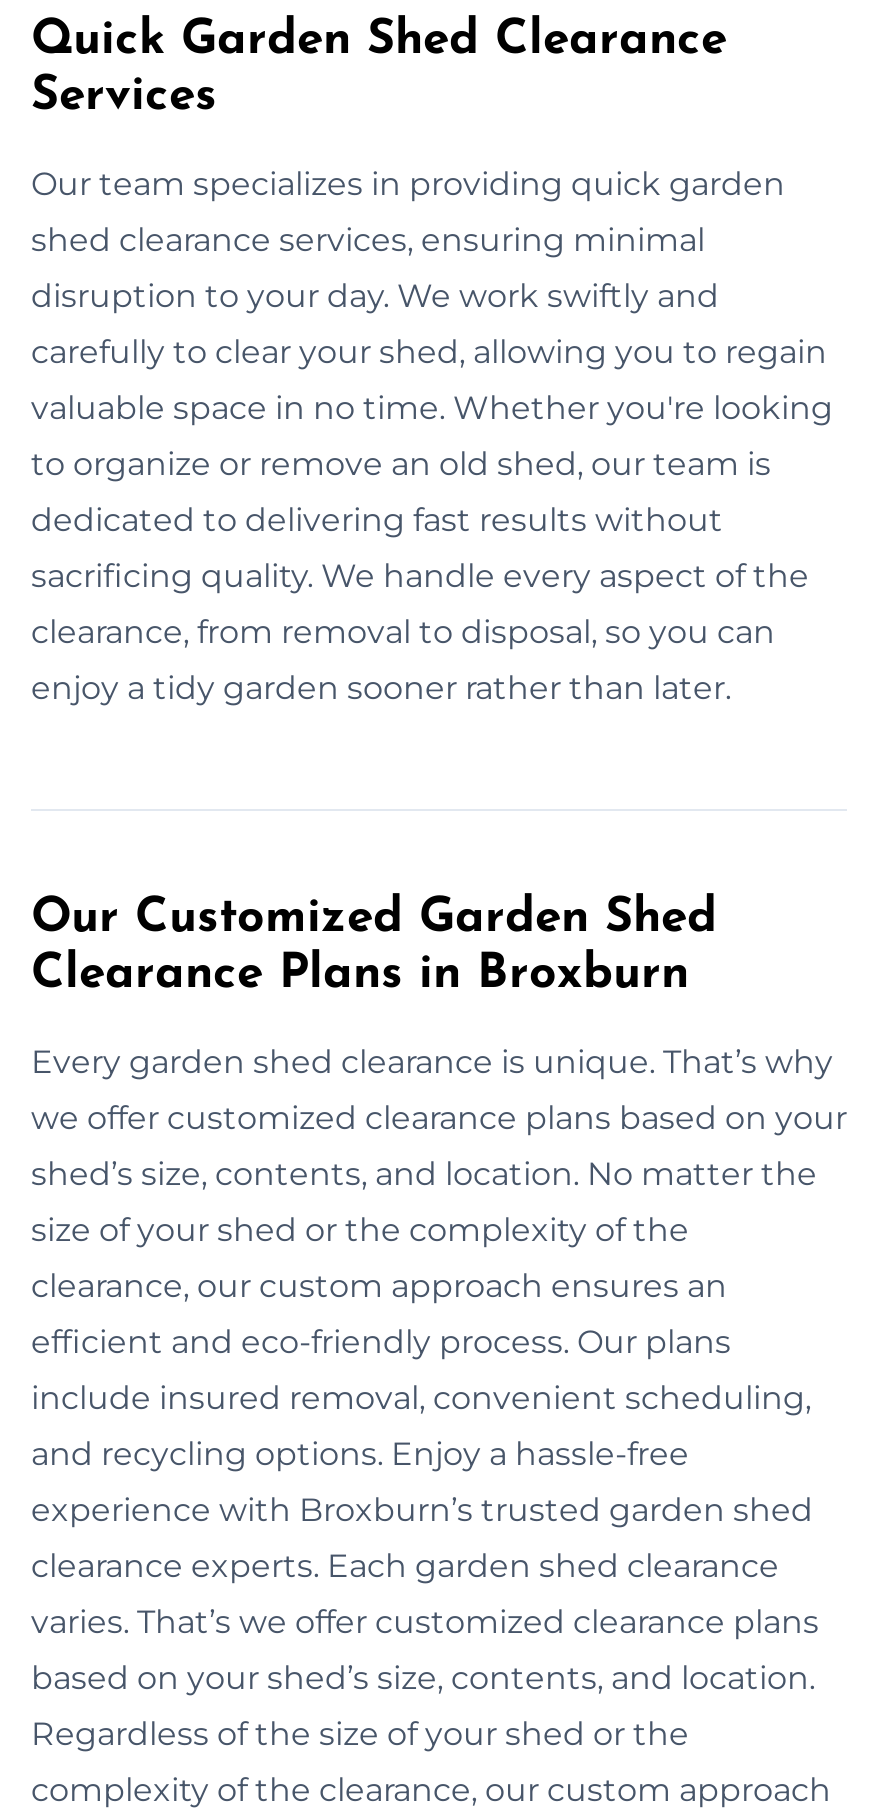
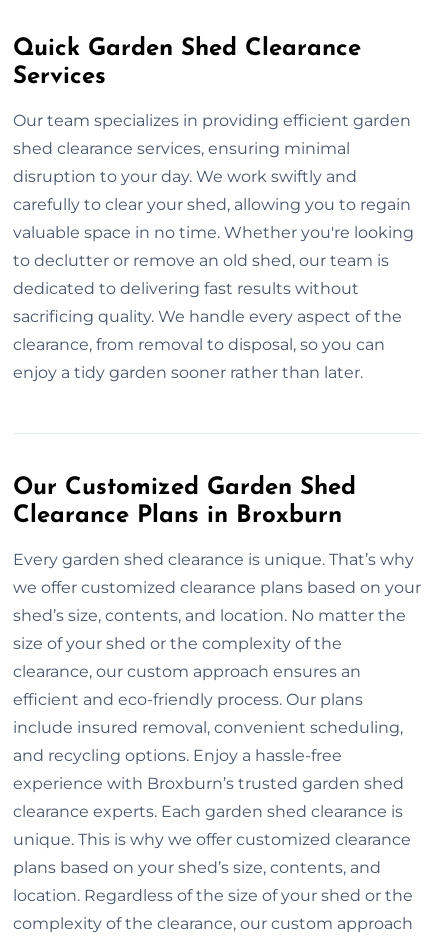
- Our team specializes in providing quick garden
+ Our team specializes in providing efficient garden

- to organize or remove an old shed, our team is
+ to declutter or remove an old shed, our team is

- clearance experts. Each garden shed clearance
+ clearance experts. Each garden shed clearance is

- varies. That’s we offer customized clearance plans
+ unique. This is why we offer customized clearance

- based on your shed’s size, contents, and location.
+ plans based on your shed’s size, contents, and

- Regardless of the size of your shed or the
+ location. Regardless of the size of your shed or the
